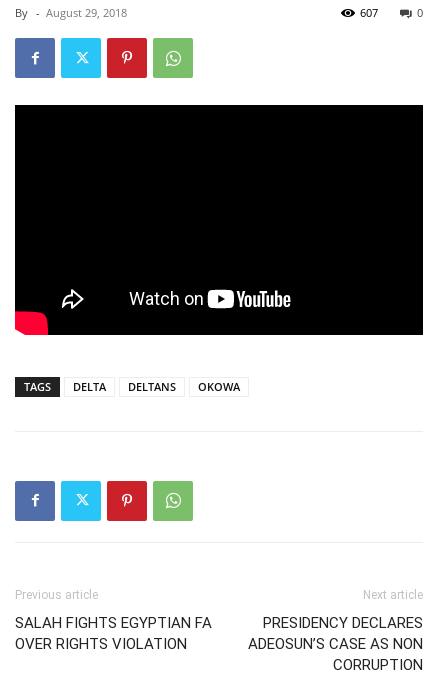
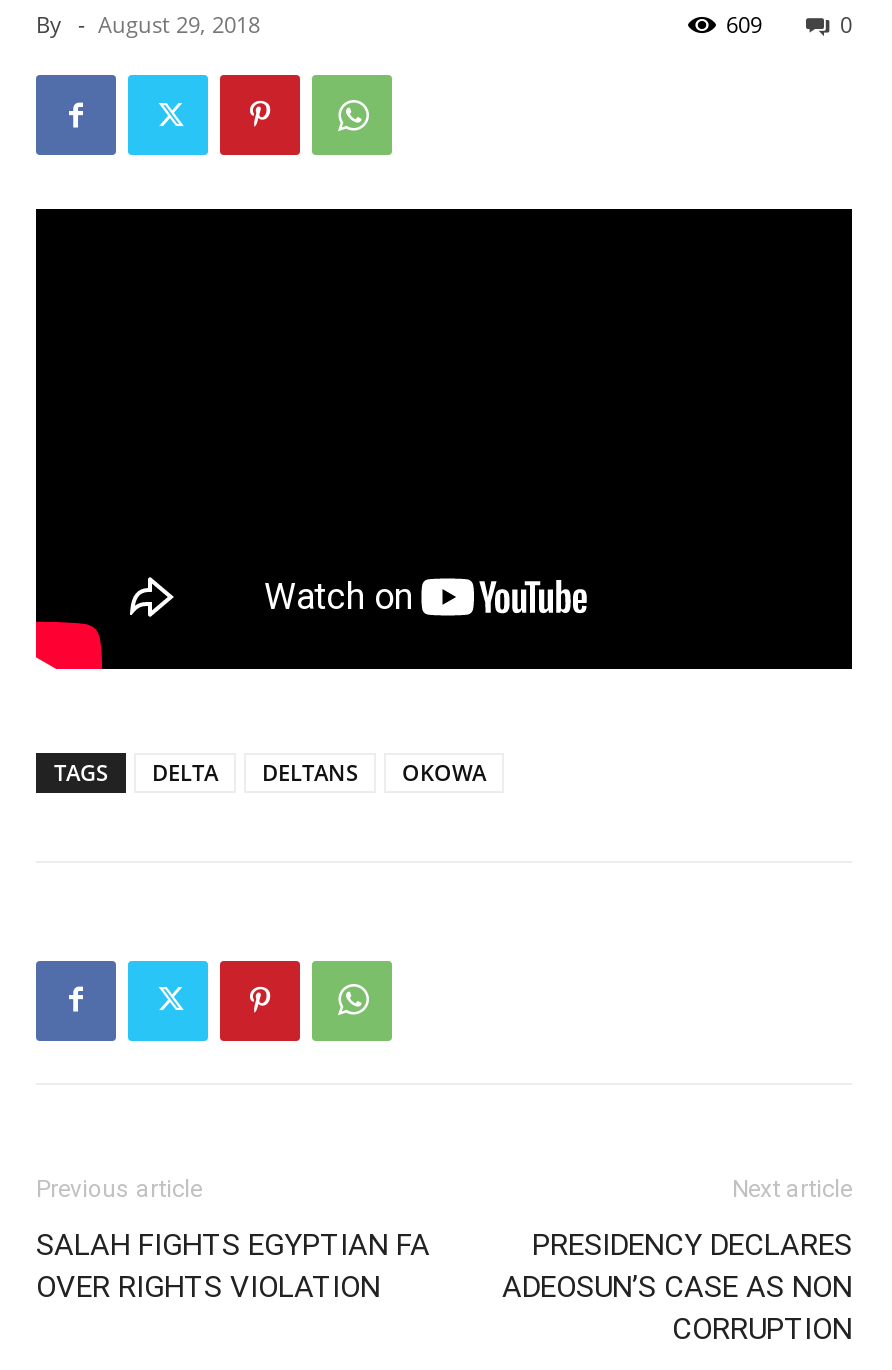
- 607
+ 609
